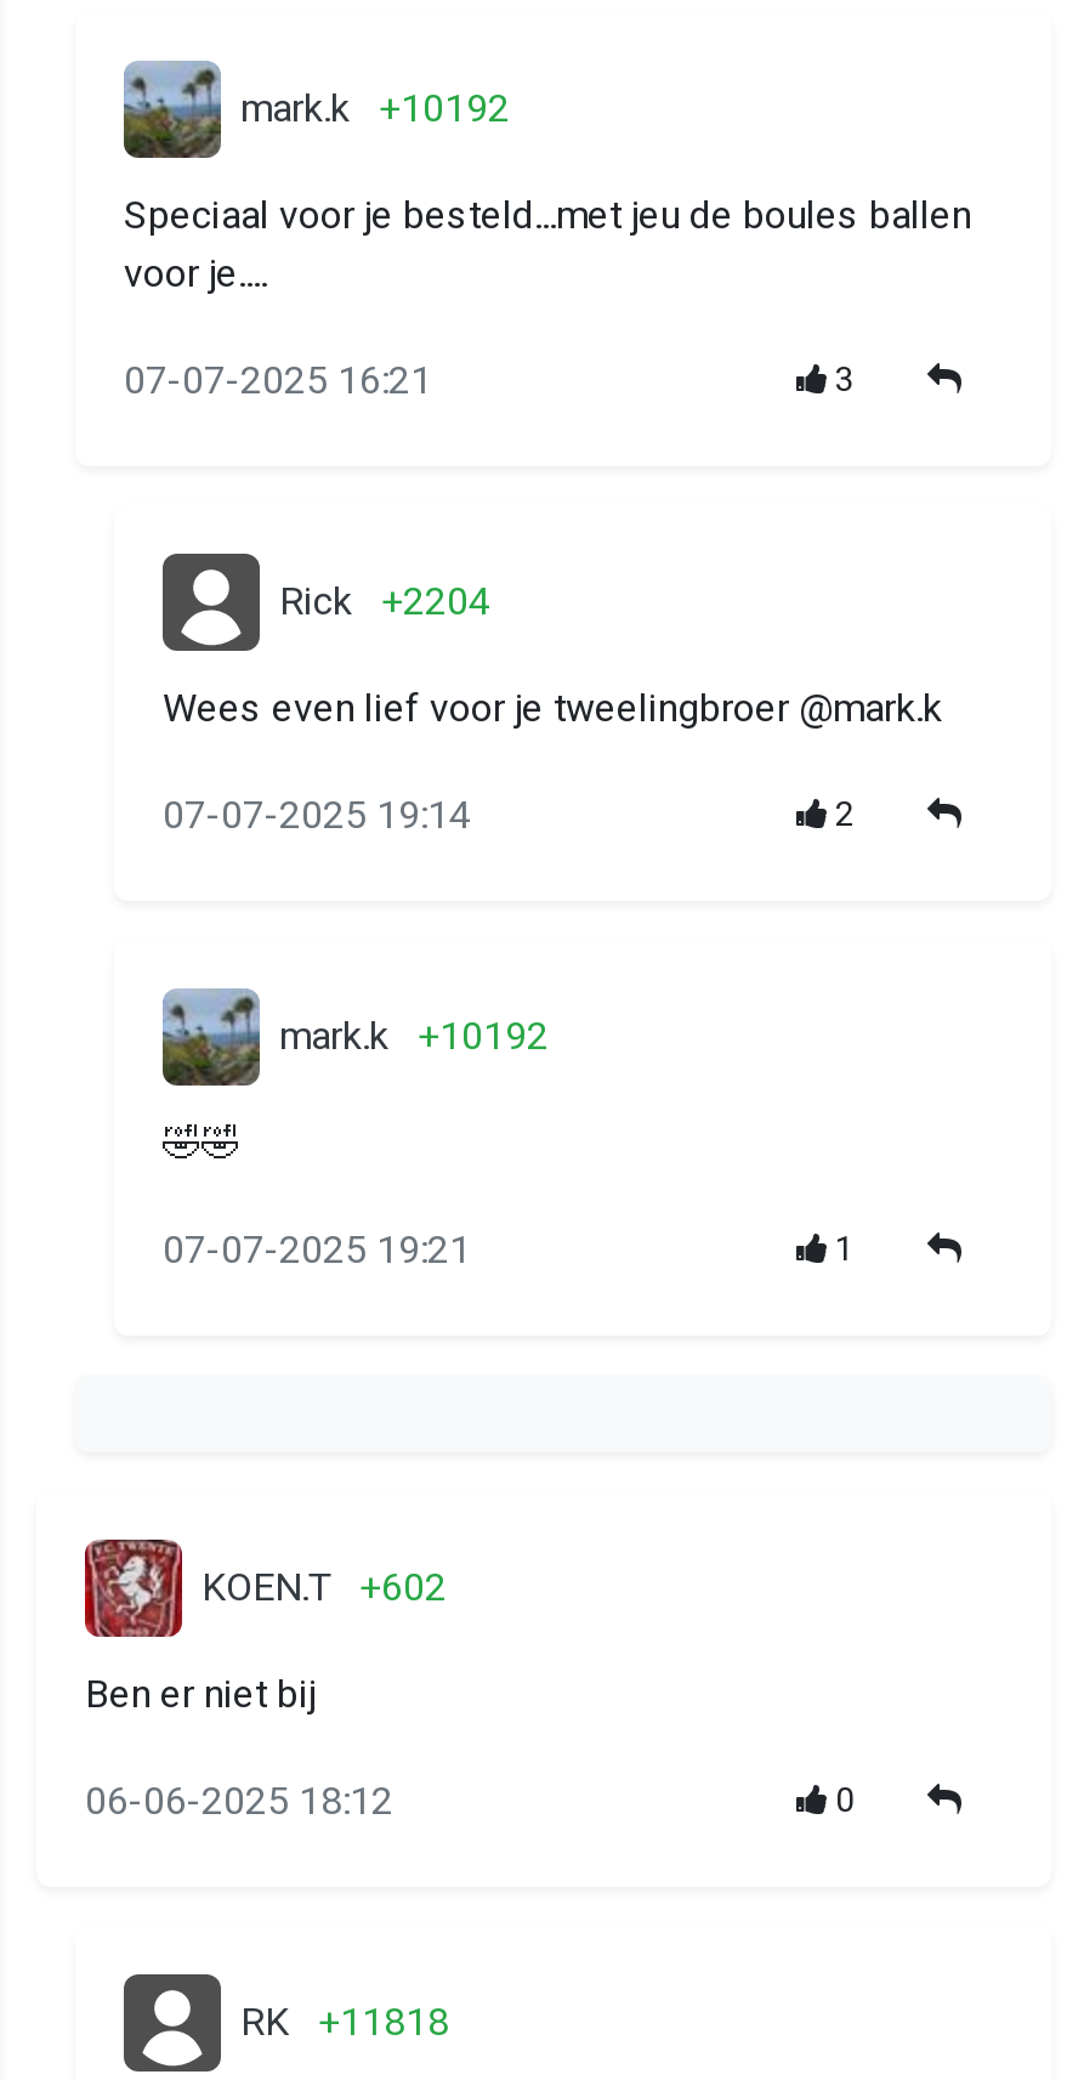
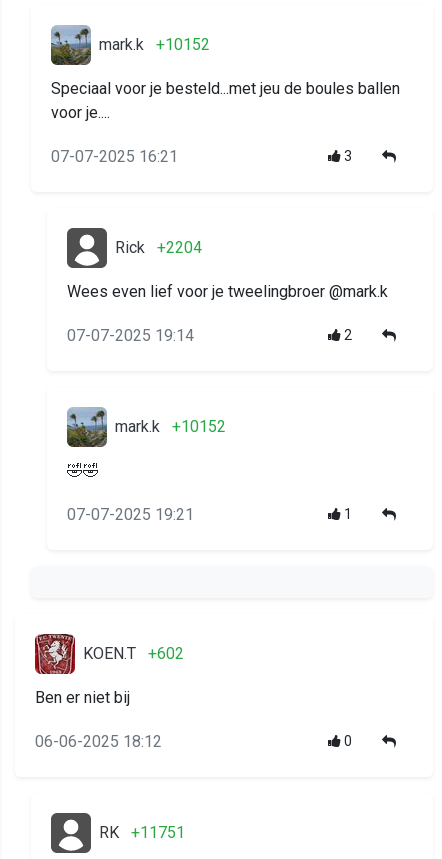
- mark.k +10192
+ mark.k +10152

- mark.k +10192
+ mark.k +10152

- RK +11818
+ RK +11751
